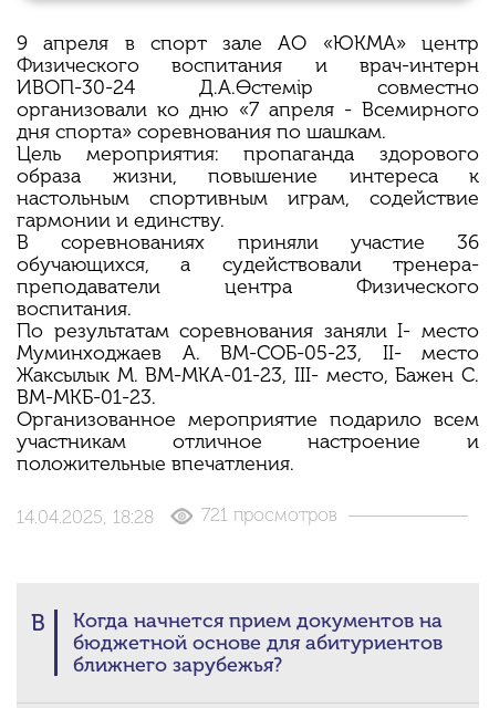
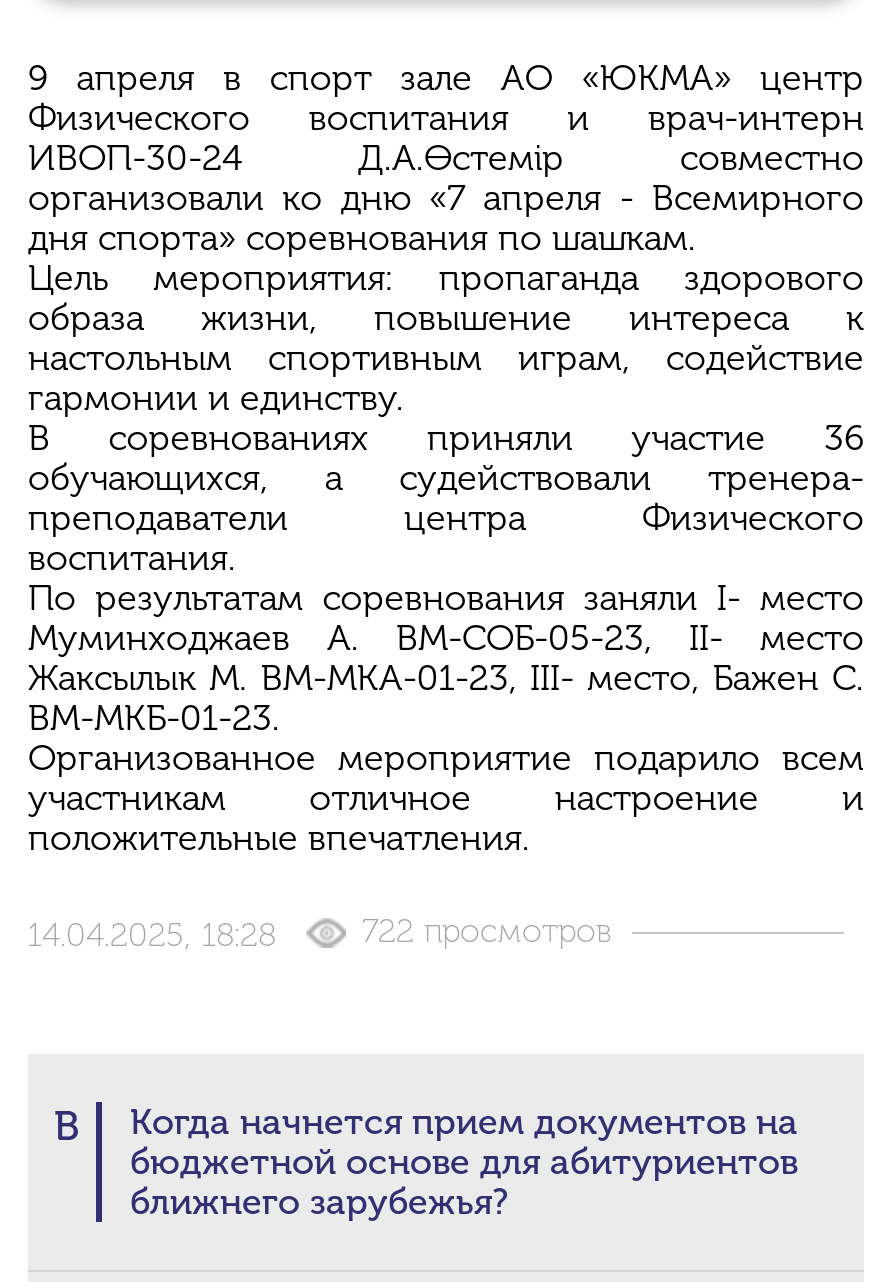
- 721 просмотров
+ 722 просмотров
